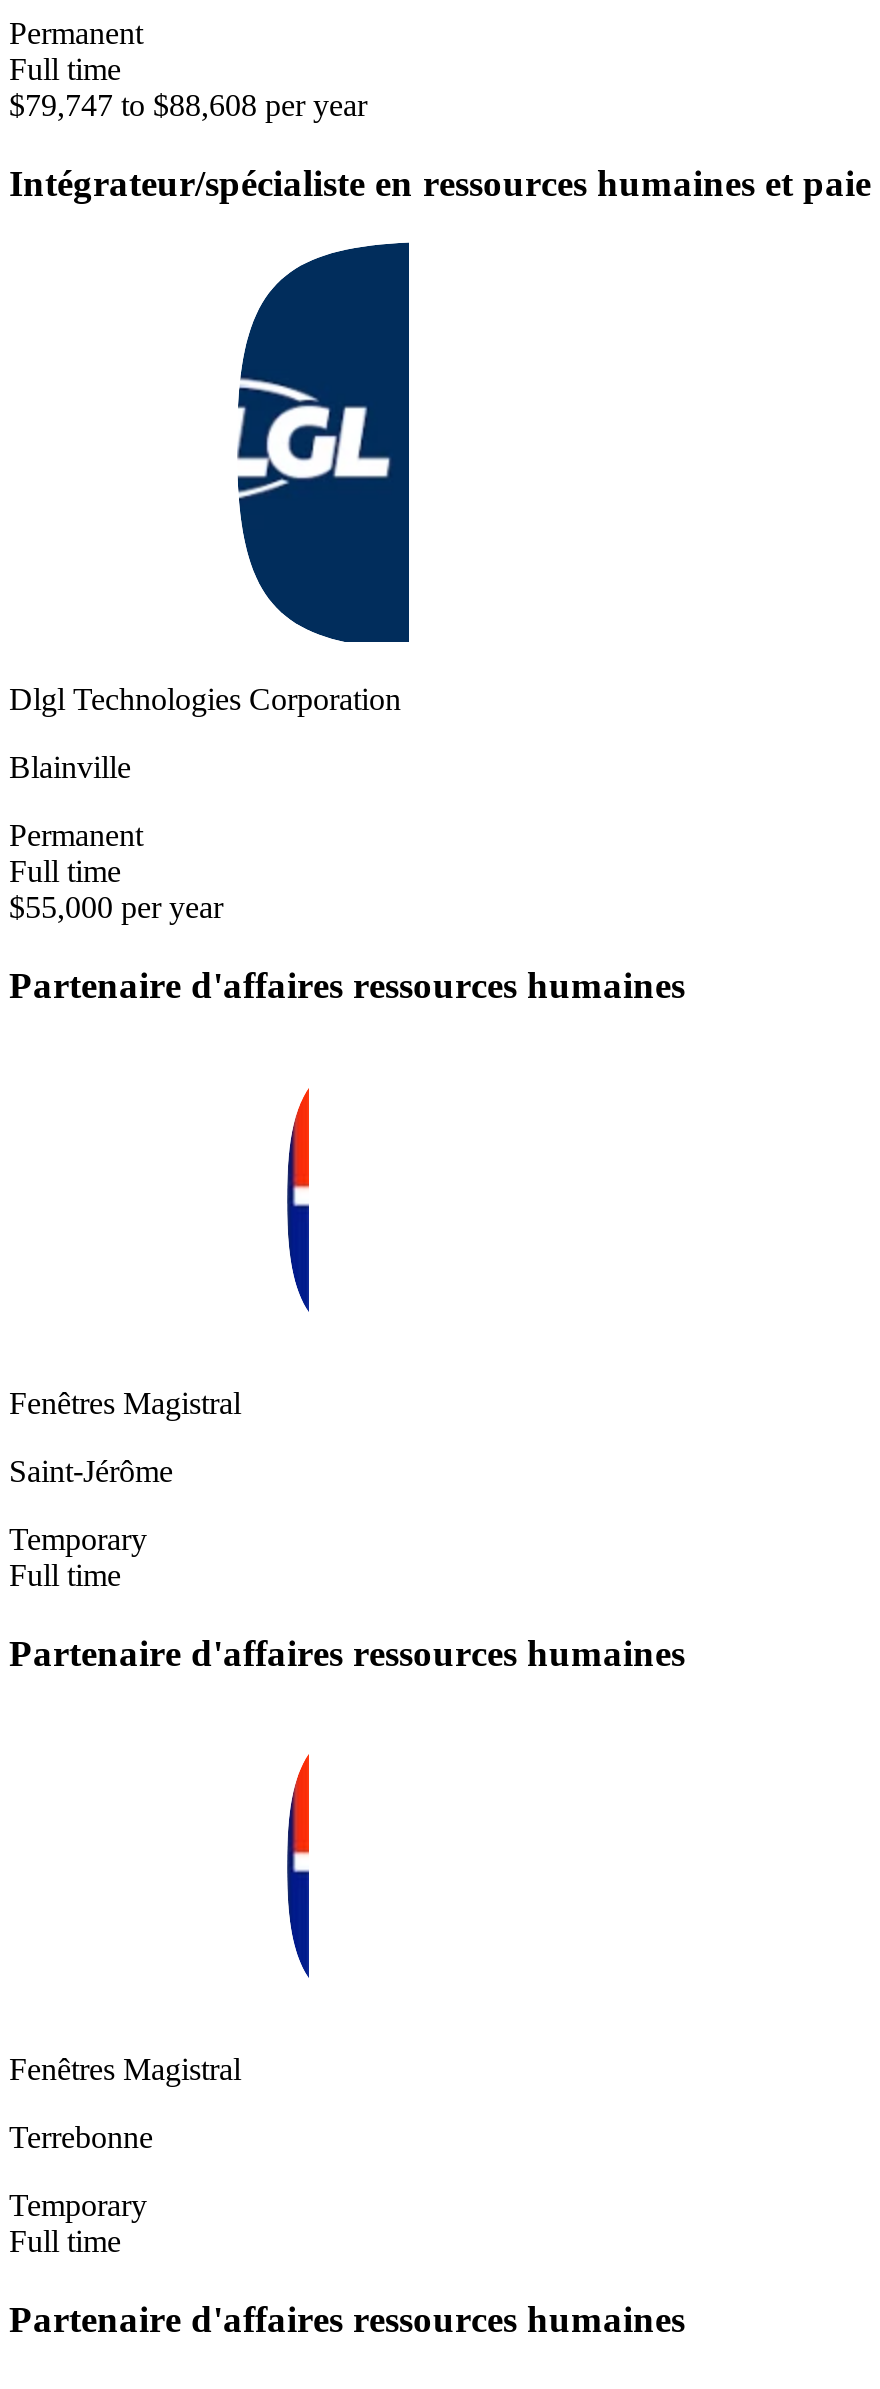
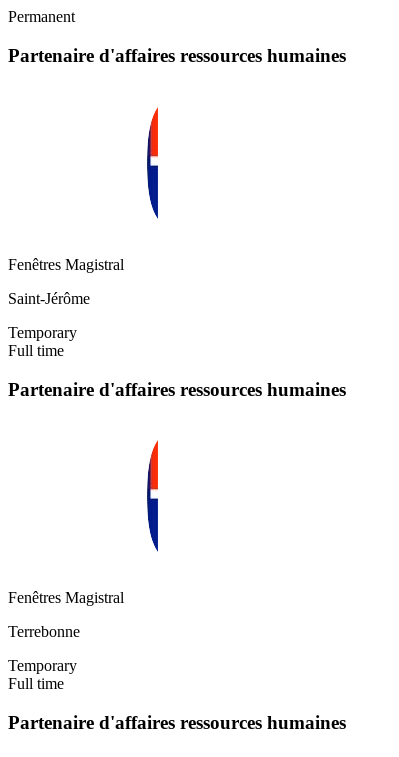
- Full time
- $79,747 to $88,608 per year
- Intégrateur/spécialiste en ressources humaines et paie

- [image]
- Dlgl Technologies Corporation
- Blainville
- Permanent
- Full time
- $55,000 per year
